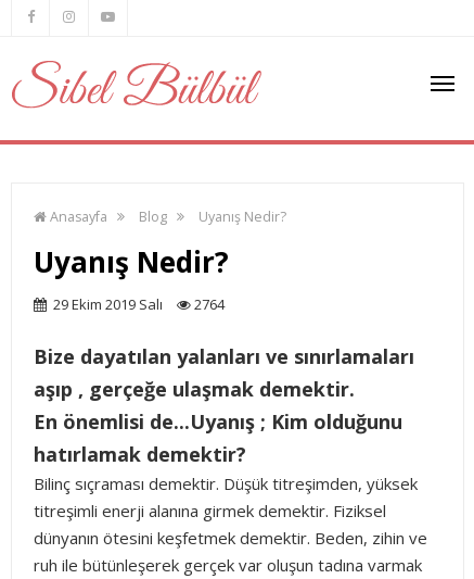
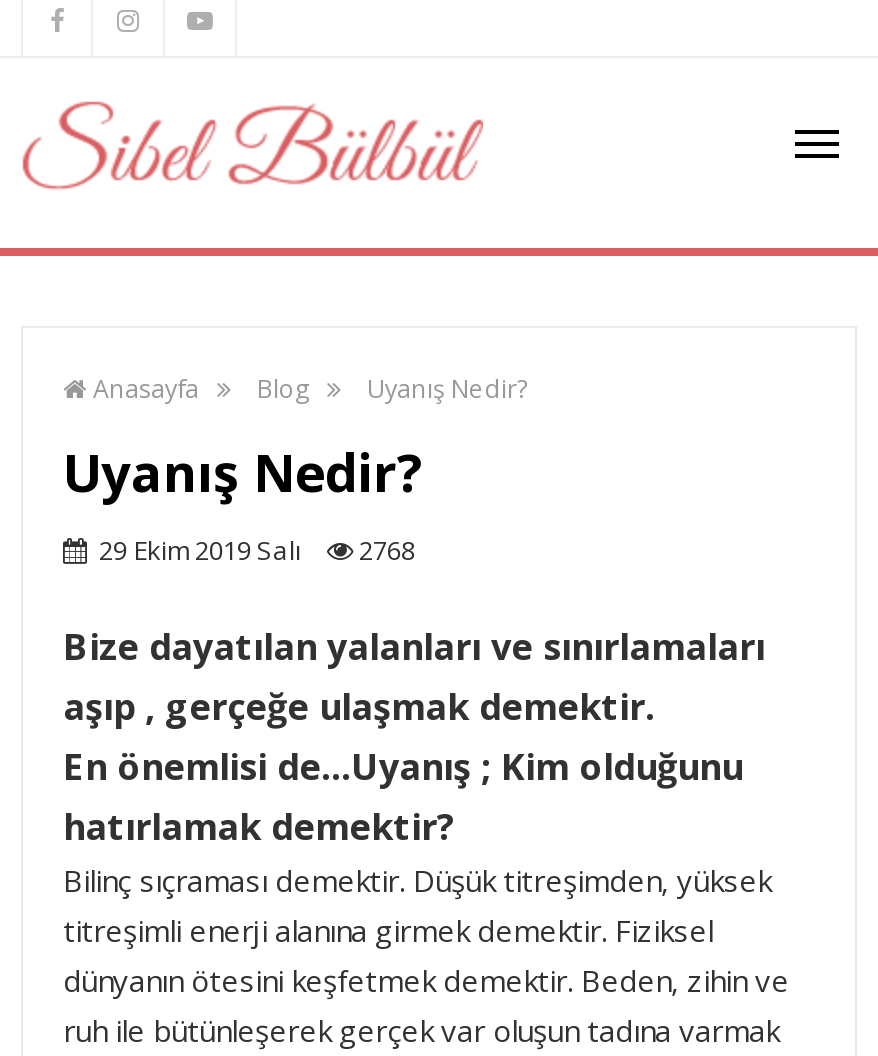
- 2764
+ 2768
